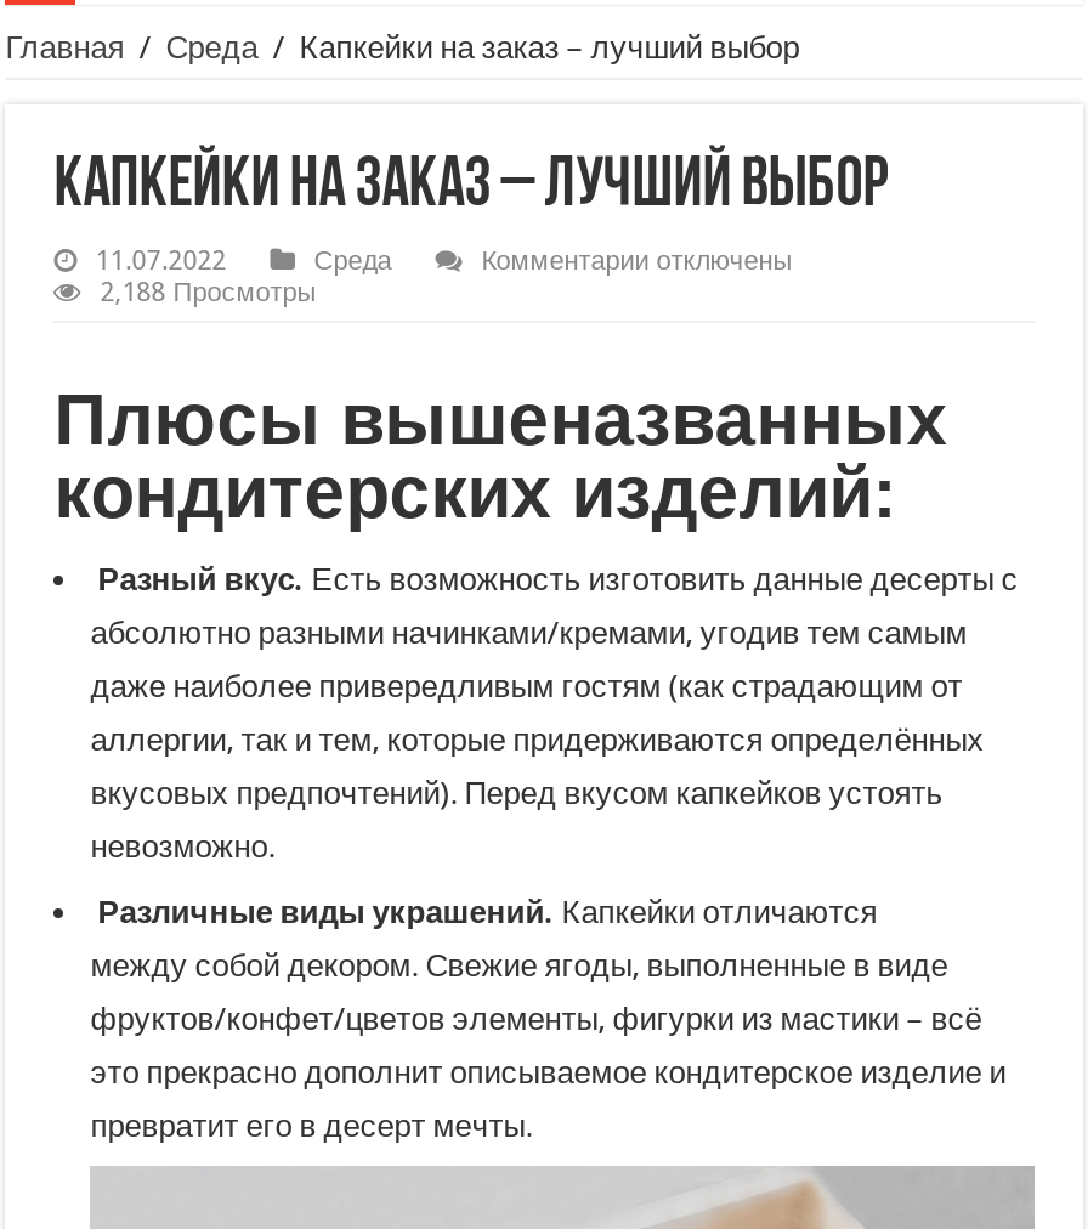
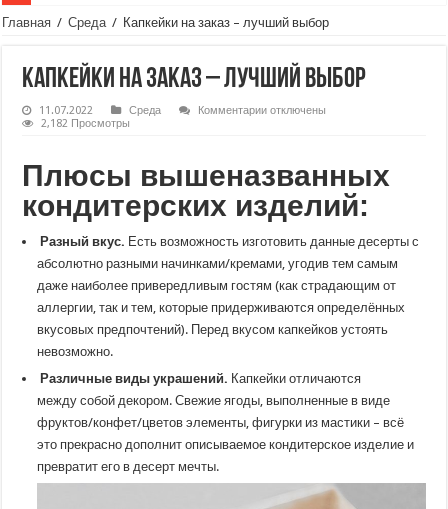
- 2,188 Просмотры
+ 2,182 Просмотры
